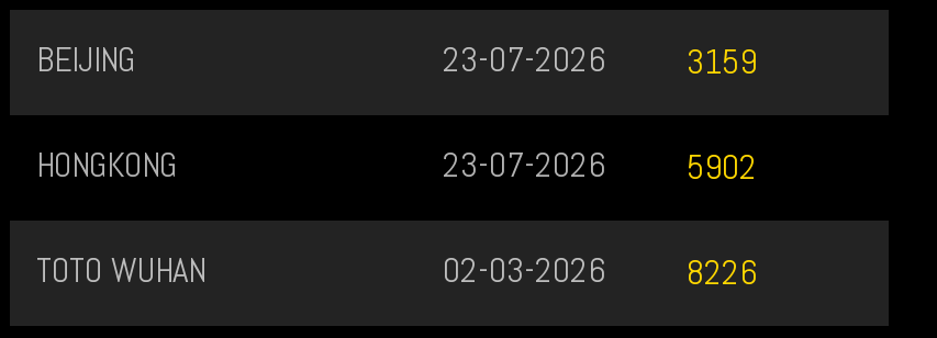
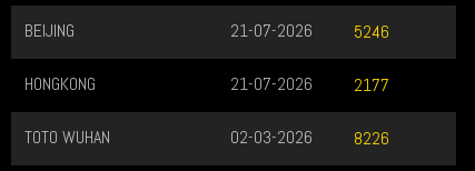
- 23-07-2026
+ 21-07-2026

- 3159
+ 5246

- 23-07-2026
+ 21-07-2026

- 5902
+ 2177
